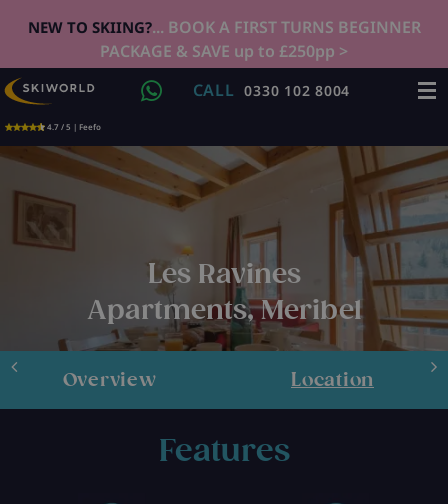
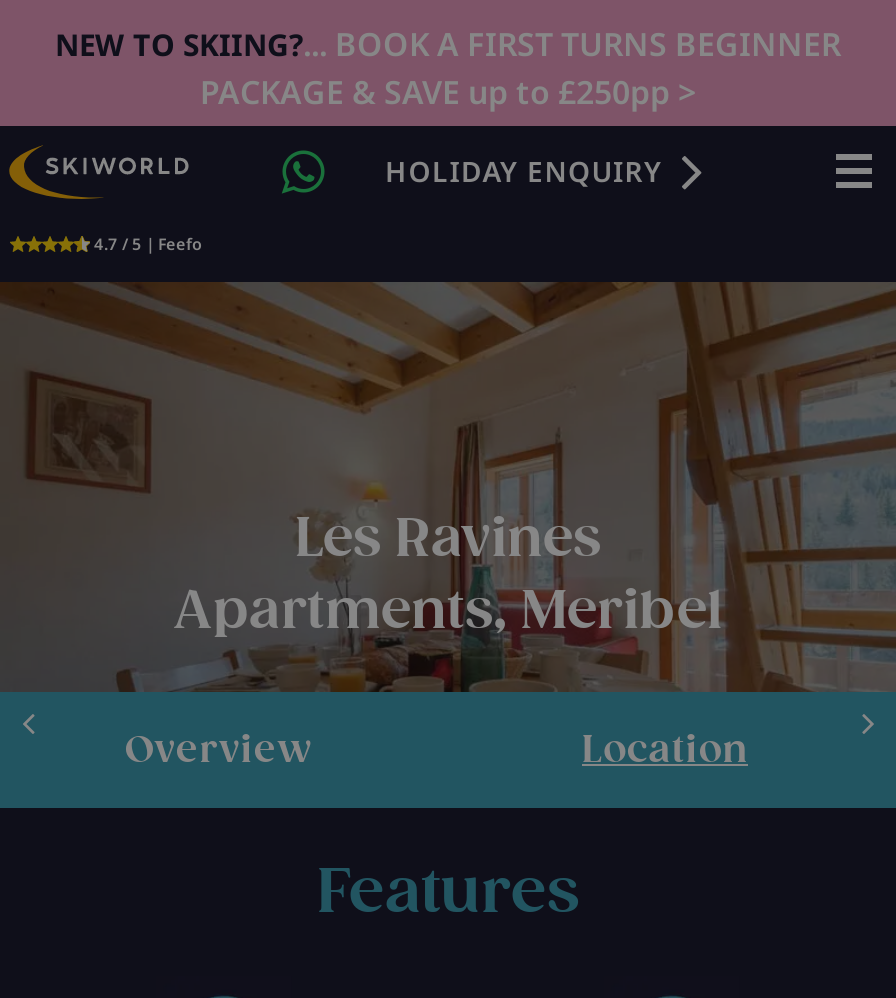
- CALL 0330 102 8004
+ HOLIDAY ENQUIRY
